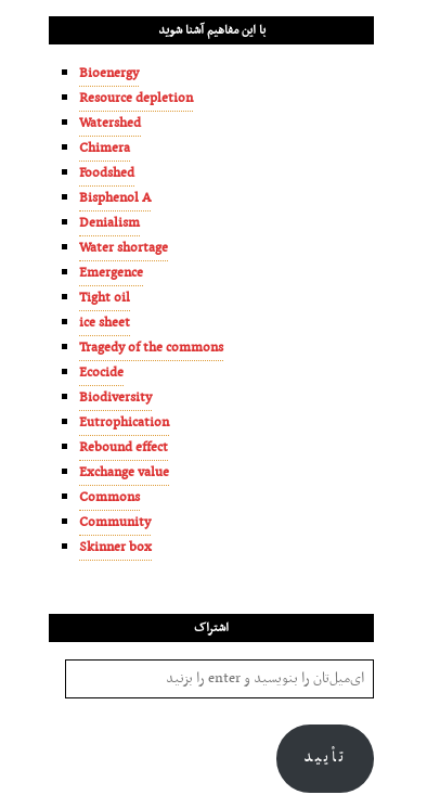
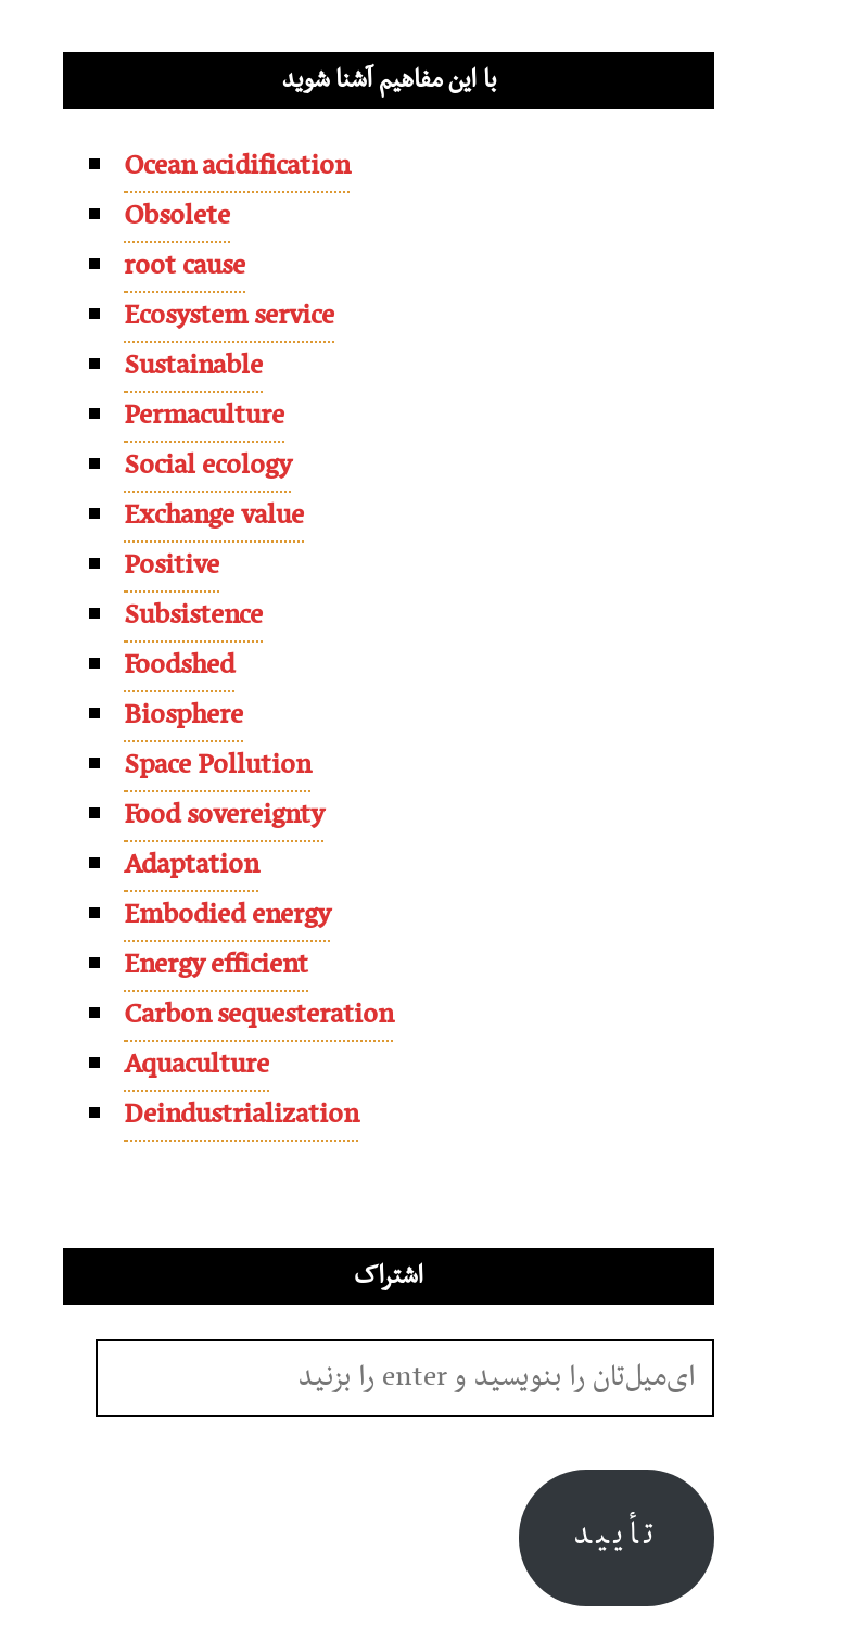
- Bioenergy
- Resource depletion
- Watershed
- Chimera
+ Ocean acidification
+ Obsolete
+ root cause
+ Ecosystem service
+ Sustainable
+ Permaculture
+ Social ecology
+ Positive
+ Subsistence

moved down: Foodshed

- Bisphenol A
- Denialism
- Water shortage
- Emergence
- Tight oil
- ice sheet
- Tragedy of the commons
- Ecocide
- Biodiversity
- Eutrophication
- Rebound effect
- Commons
- Community
- Skinner box
+ Biosphere
+ Space Pollution
+ Food sovereignty
+ Adaptation
+ Embodied energy
+ Energy efficient
+ Carbon sequesteration
+ Aquaculture
+ Deindustrialization

moved up: Exchange value
